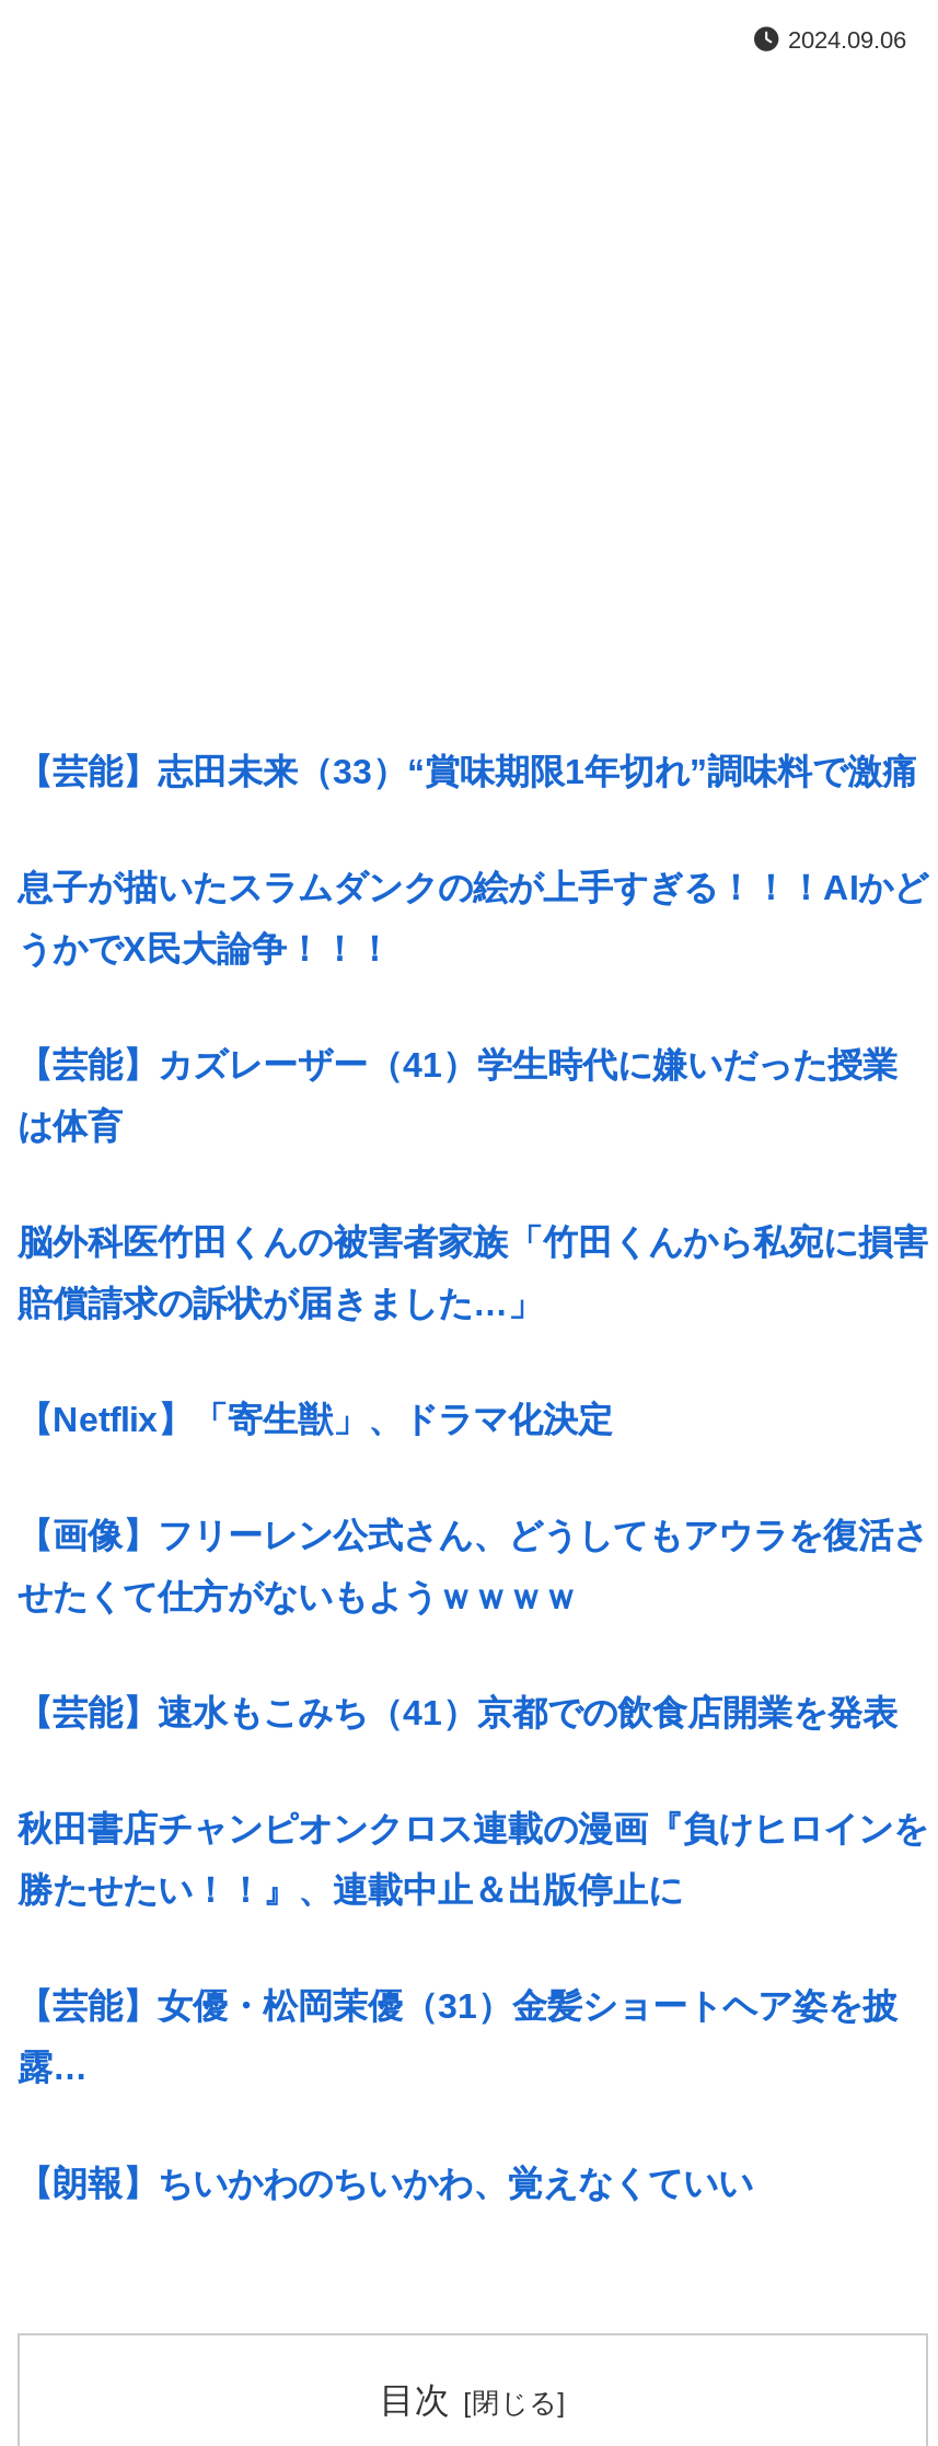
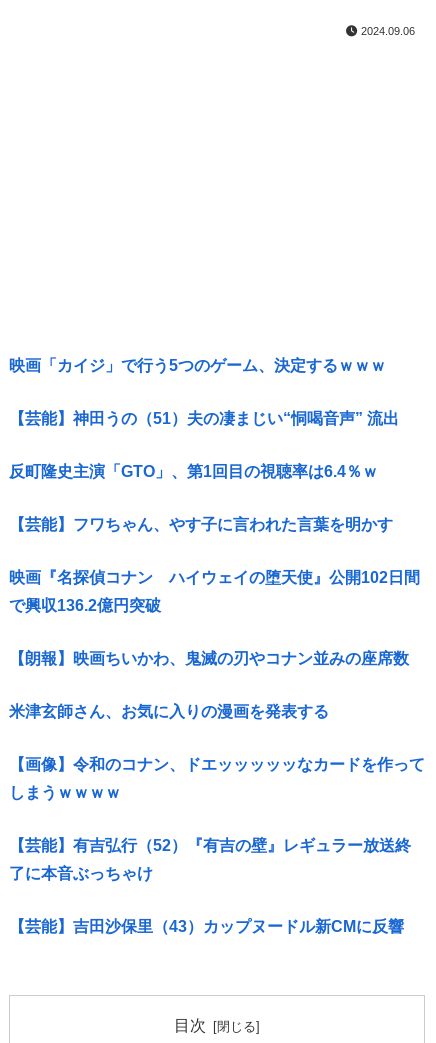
- 【芸能】志田未来（33）“賞味期限1年切れ”調味料で激痛
- 息子が描いたスラムダンクの絵が上手すぎる！！！AIかど
- うかでX民大論争！！！
- 【芸能】カズレーザー（41）学生時代に嫌いだった授業
- は体育
- 脳外科医竹田くんの被害者家族「竹田くんから私宛に損害
- 賠償請求の訴状が届きました…」
- 【Netflix】「寄生獣」、ドラマ化決定
- 【画像】フリーレン公式さん、どうしてもアウラを復活さ
- せたくて仕方がないもようｗｗｗｗ
- 【芸能】速水もこみち（41）京都での飲食店開業を発表
- 秋田書店チャンピオンクロス連載の漫画『負けヒロインを
- 勝たせたい！！』、連載中止＆出版停止に
- 【芸能】女優・松岡茉優（31）金髪ショートヘア姿を披
- 露…
- 【朗報】ちいかわのちいかわ、覚えなくていい
+ 映画「カイジ」で行う5つのゲーム、決定するｗｗｗ
+ 【芸能】神田うの（51）夫の凄まじい“恫喝音声” 流出
+ 反町隆史主演「GTO」、第1回目の視聴率は6.4％ｗ
+ 【芸能】フワちゃん、やす子に言われた言葉を明かす
+ 映画『名探偵コナン ハイウェイの堕天使』公開102日間
+ で興収136.2億円突破
+ 【朗報】映画ちいかわ、鬼滅の刃やコナン並みの座席数
+ 米津玄師さん、お気に入りの漫画を発表する
+ 【画像】令和のコナン、ドエッッッッッなカードを作って
+ しまうｗｗｗｗ
+ 【芸能】有吉弘行（52）『有吉の壁』レギュラー放送終
+ 了に本音ぶっちゃけ
+ 【芸能】吉田沙保里（43）カップヌードル新CMに反響
